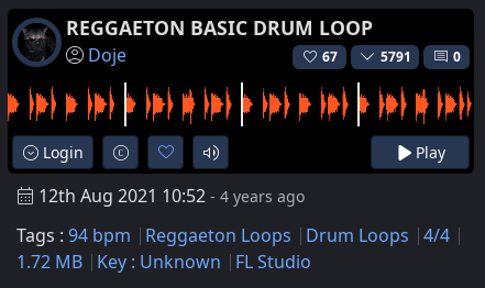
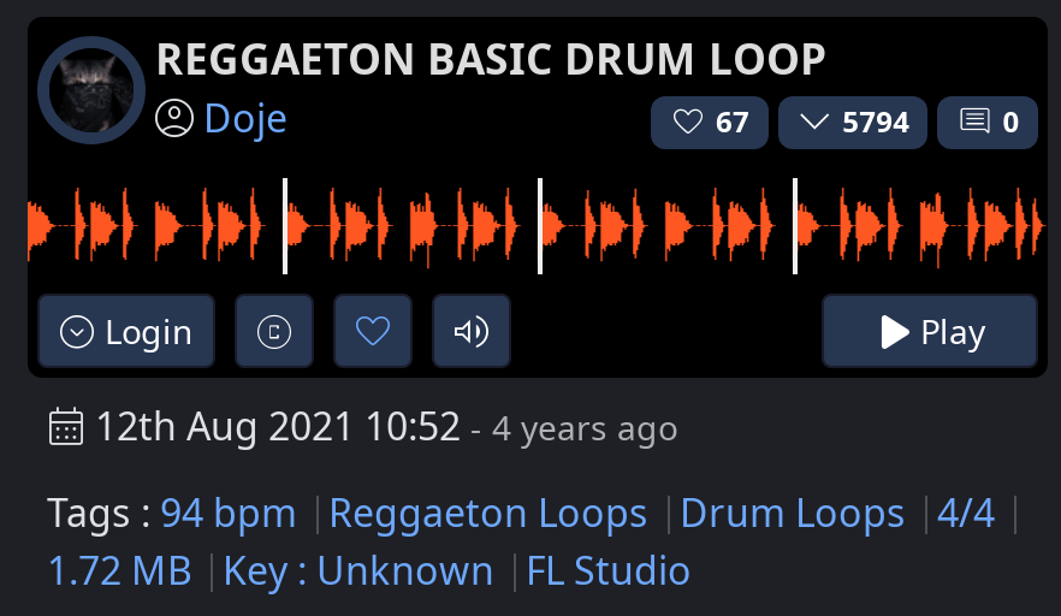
- 5791
+ 5794
